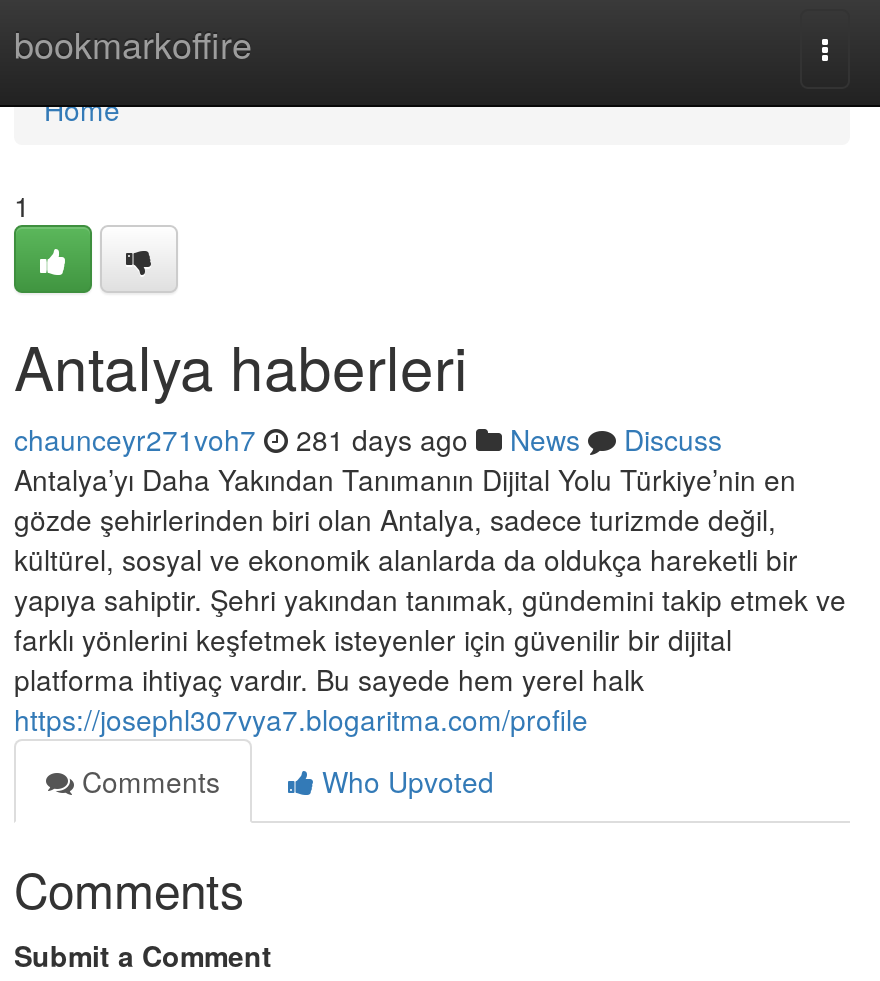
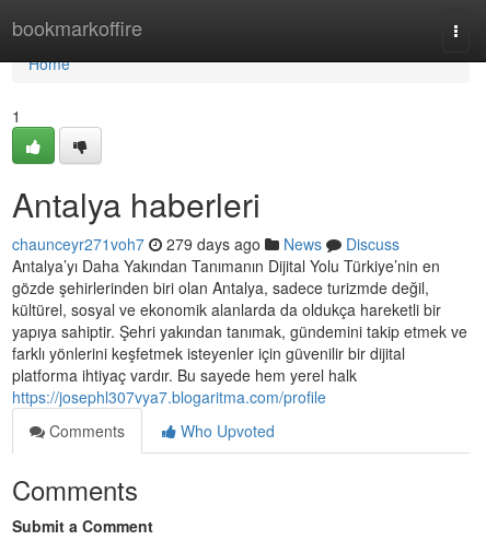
- chaunceyr271voh7 281 days ago News Discuss
+ chaunceyr271voh7 279 days ago News Discuss
